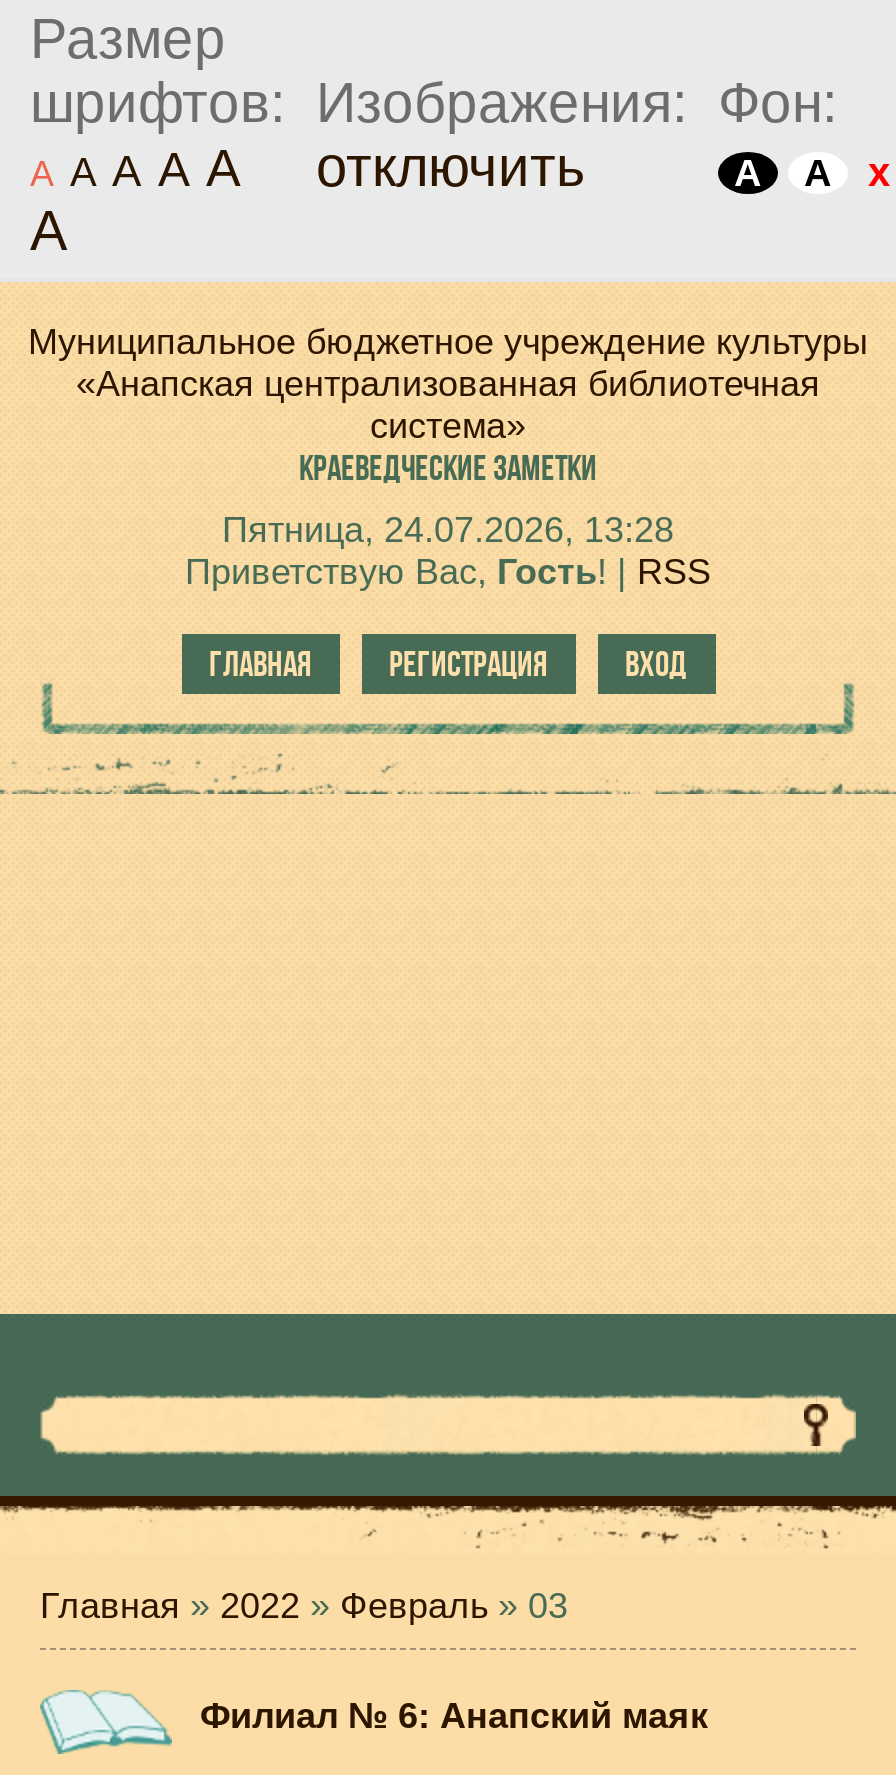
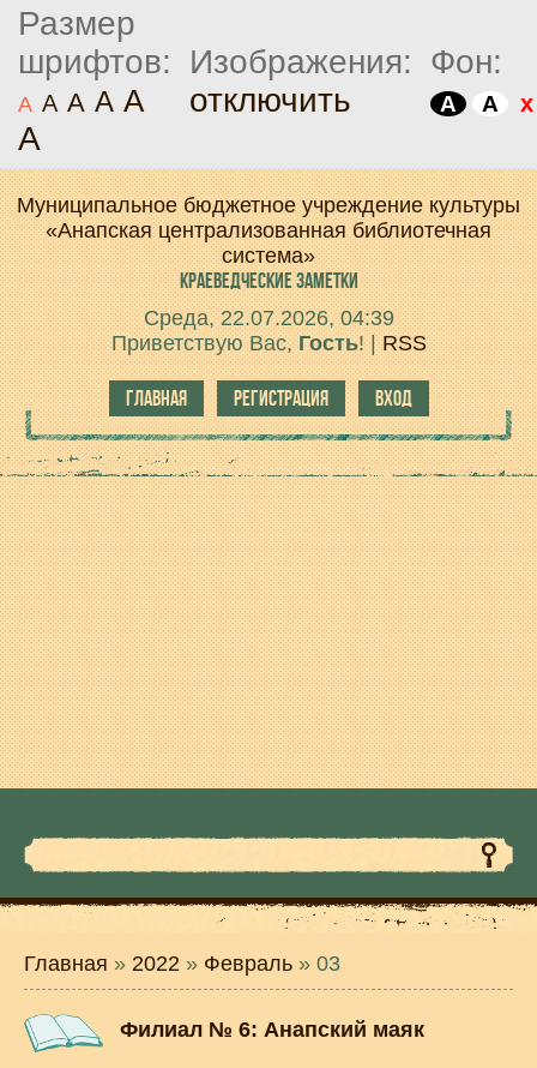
- Пятница, 24.07.2026, 13:28
+ Среда, 22.07.2026, 04:39
